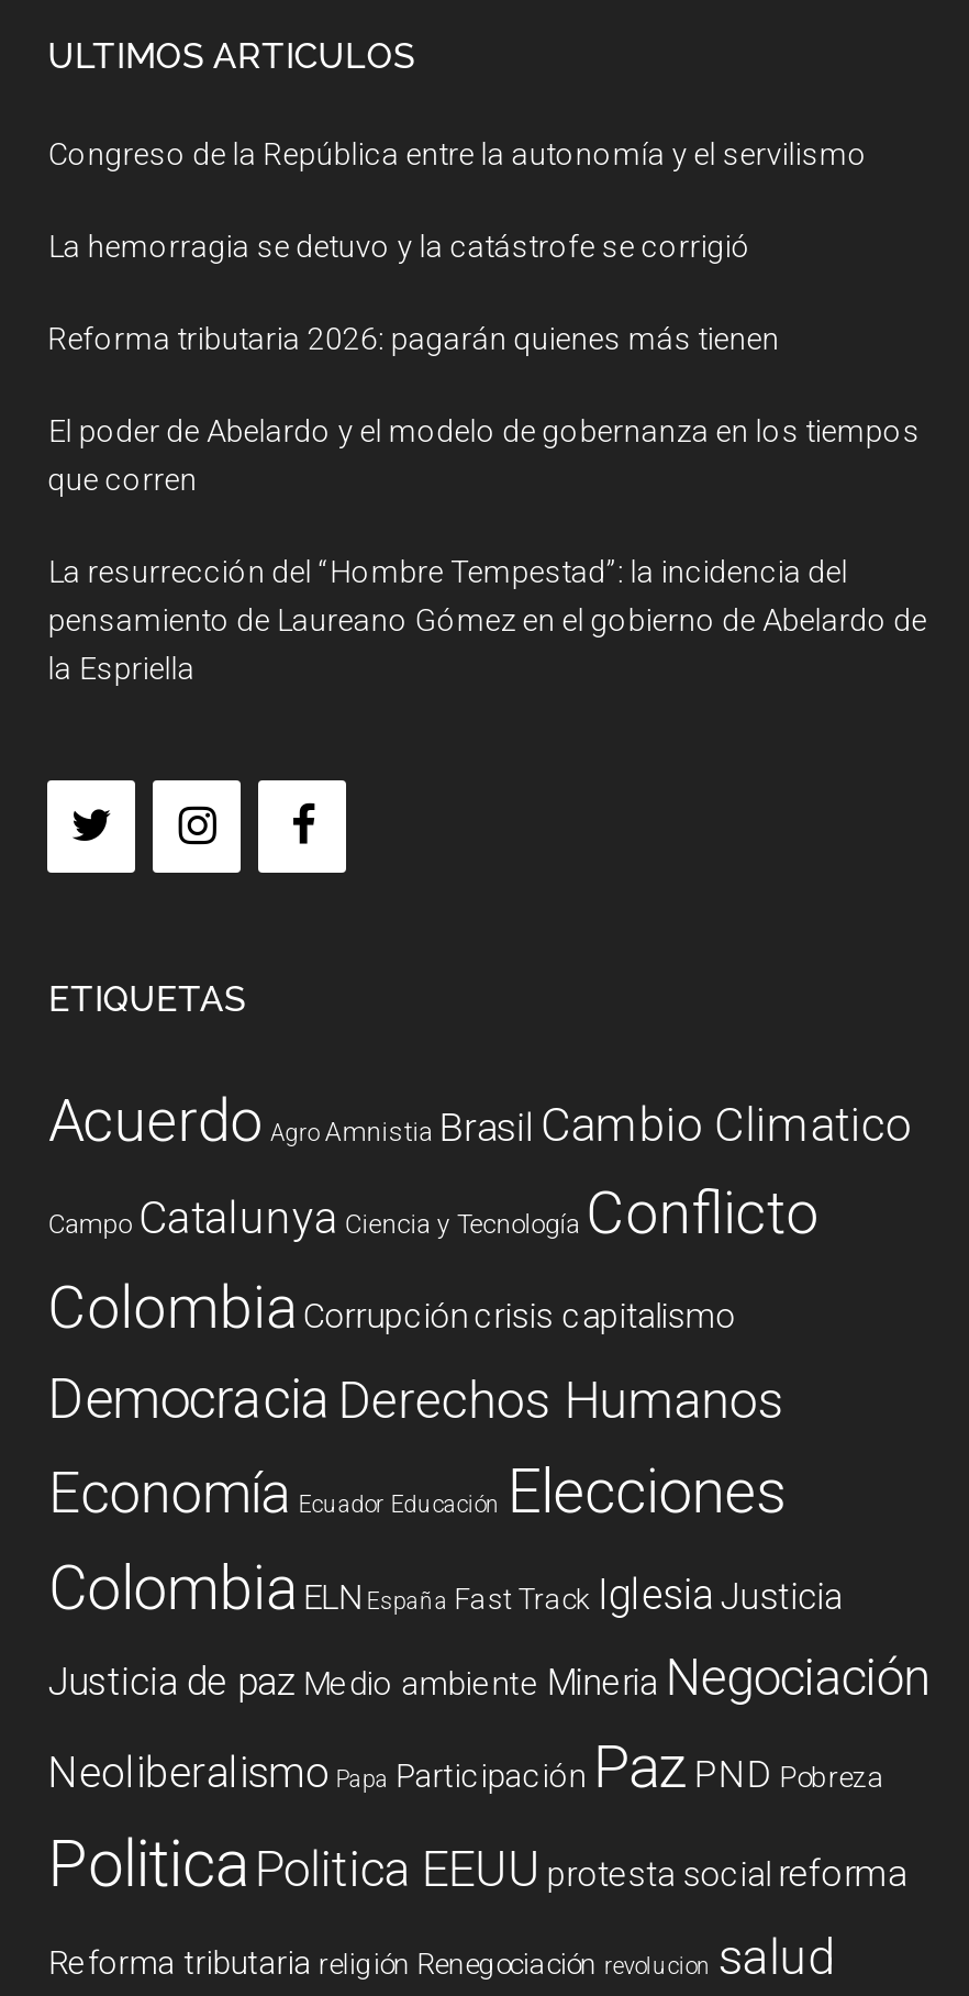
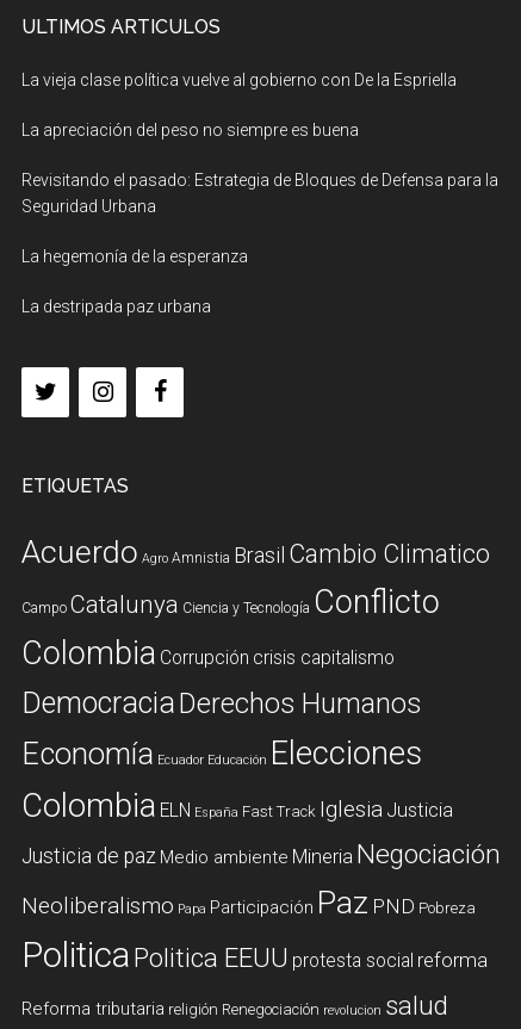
- Congreso de la República entre la autonomía y el servilismo
+ La vieja clase política vuelve al gobierno con De la Espriella

- La hemorragia se detuvo y la catástrofe se corrigió
+ La apreciación del peso no siempre es buena

- Reforma tributaria 2026: pagarán quienes más tienen
+ Revisitando el pasado: Estrategia de Bloques de Defensa para la
+ Seguridad Urbana

- El poder de Abelardo y el modelo de gobernanza en los tiempos
- que corren
+ La hegemonía de la esperanza

- La resurrección del “Hombre Tempestad”: la incidencia del
- pensamiento de Laureano Gómez en el gobierno de Abelardo de
- la Espriella
+ La destripada paz urbana
